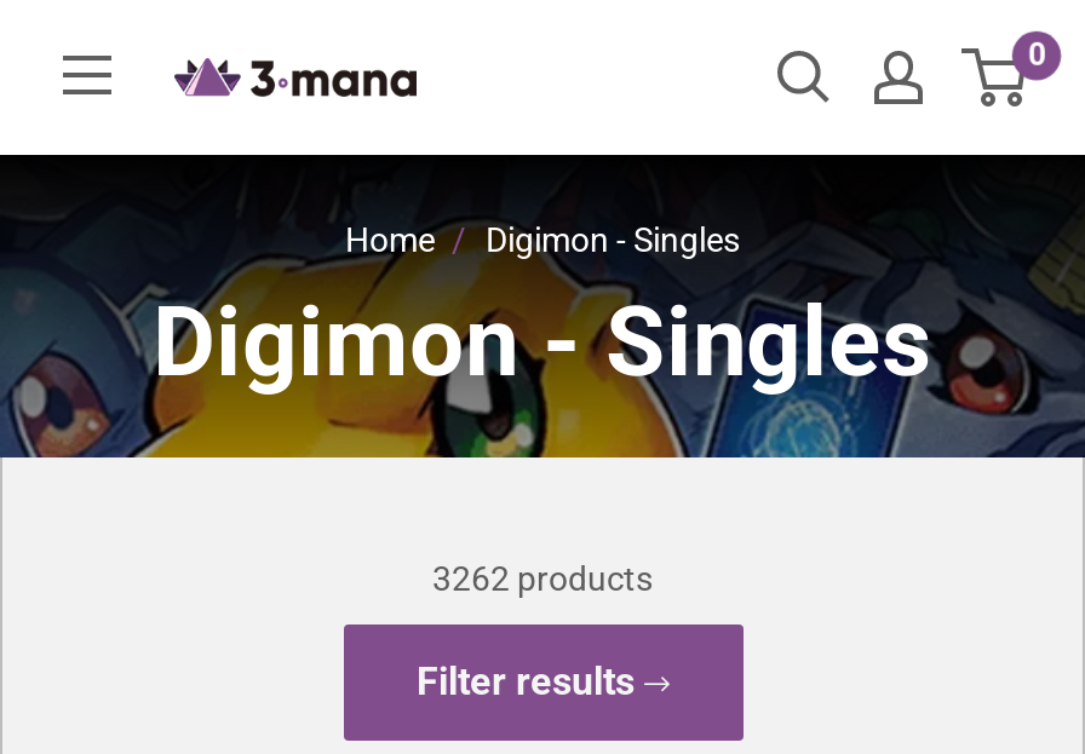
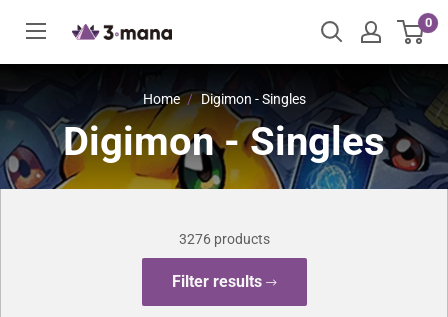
- 3262 products
+ 3276 products
